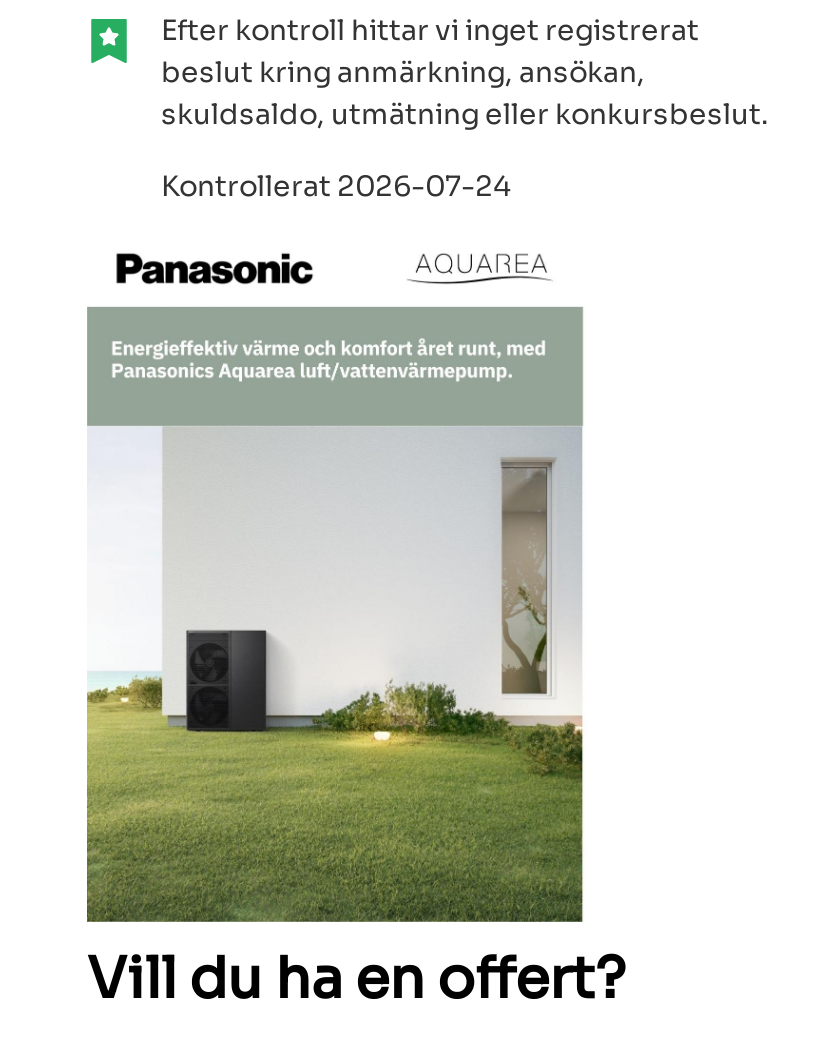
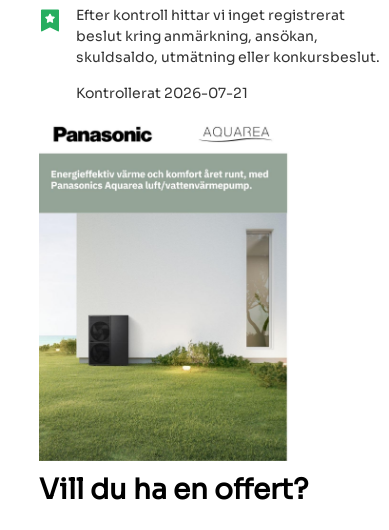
- Kontrollerat 2026-07-24
+ Kontrollerat 2026-07-21
